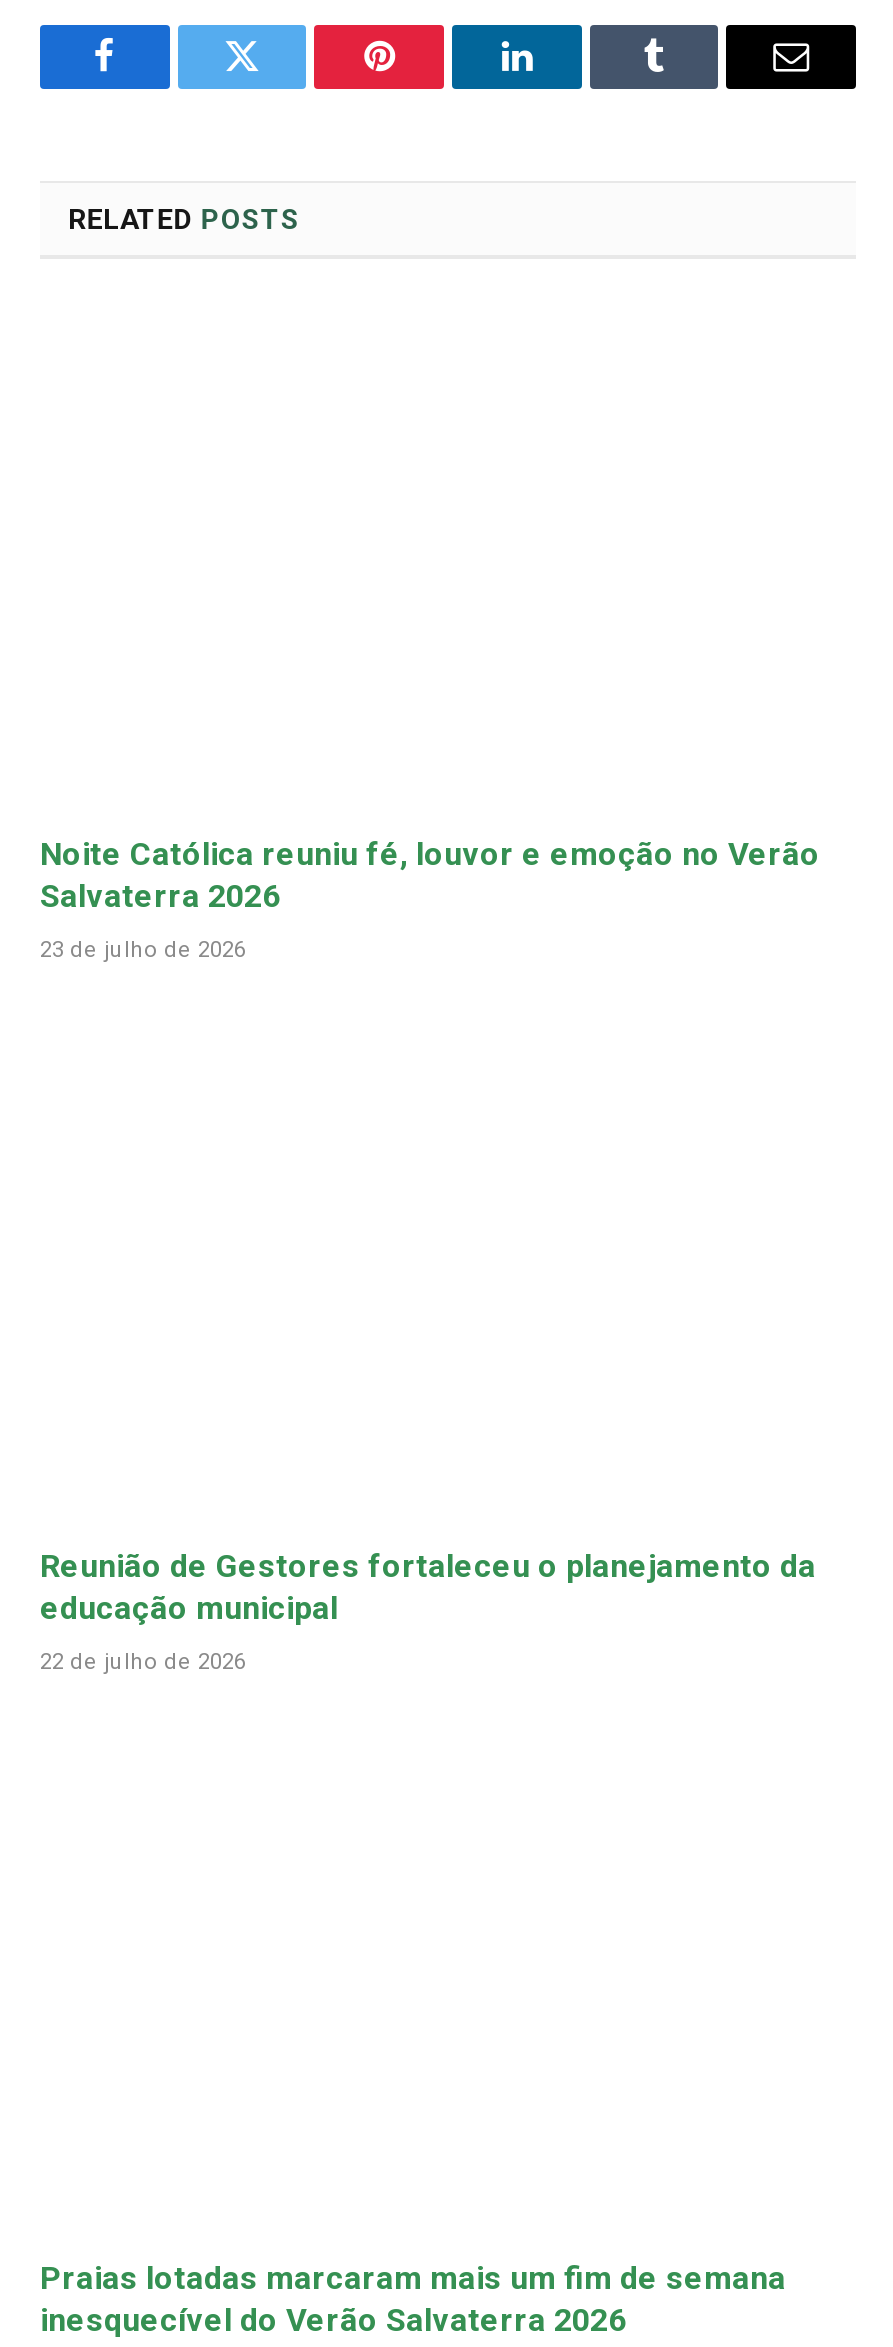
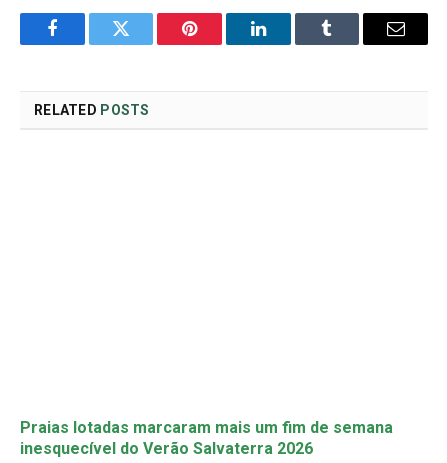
- Noite Católica reuniu fé, louvor e emoção no Verão
- Salvaterra 2026
- 23 de julho de 2026

- Reunião de Gestores fortaleceu o planejamento da
- educação municipal
- 22 de julho de 2026
